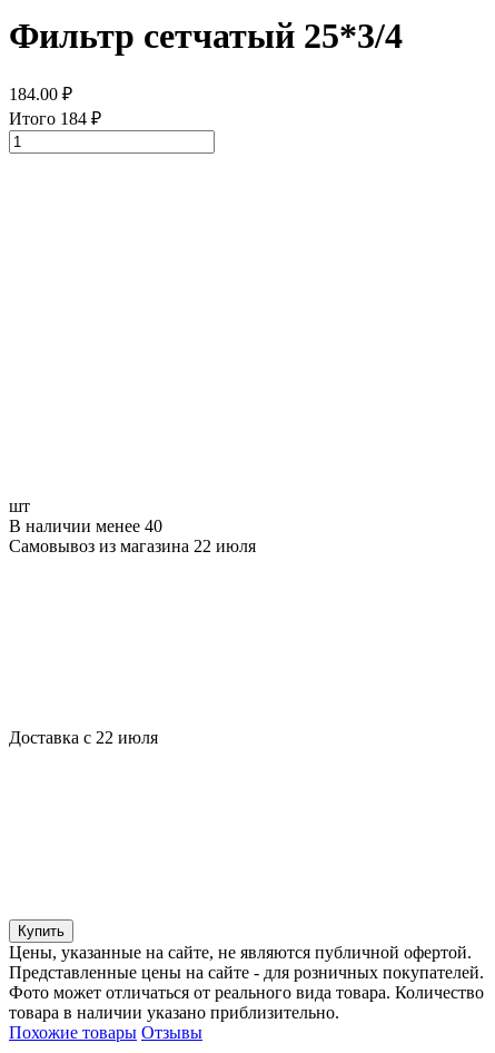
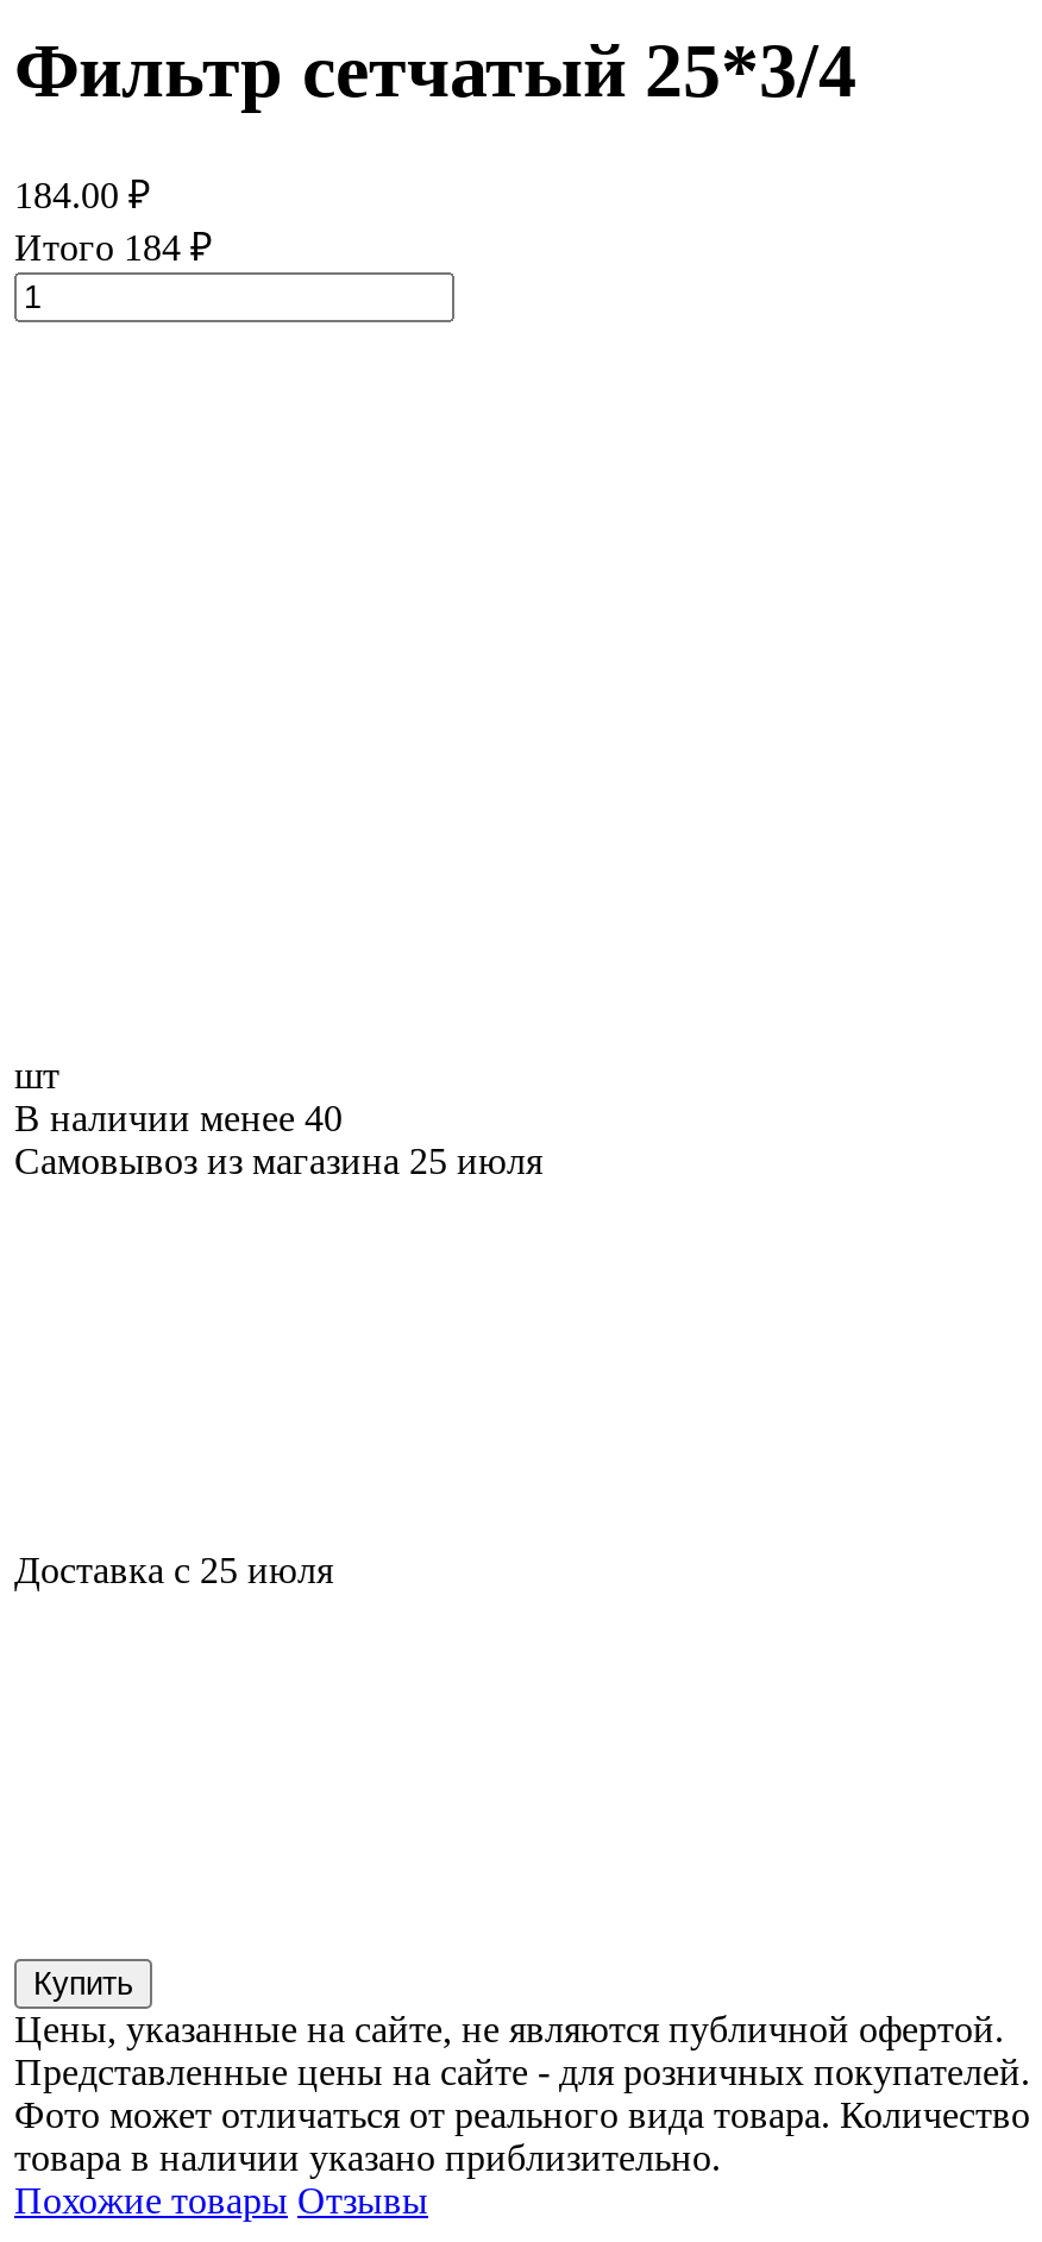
- Самовывоз из магазина 22 июля
+ Самовывоз из магазина 25 июля

- Доставка с 22 июля
+ Доставка с 25 июля
